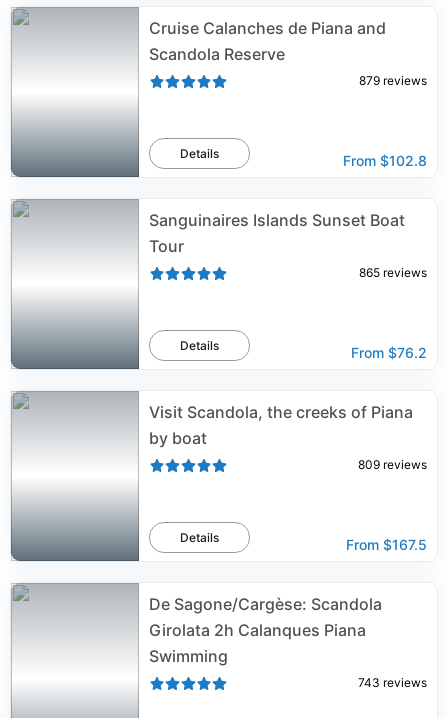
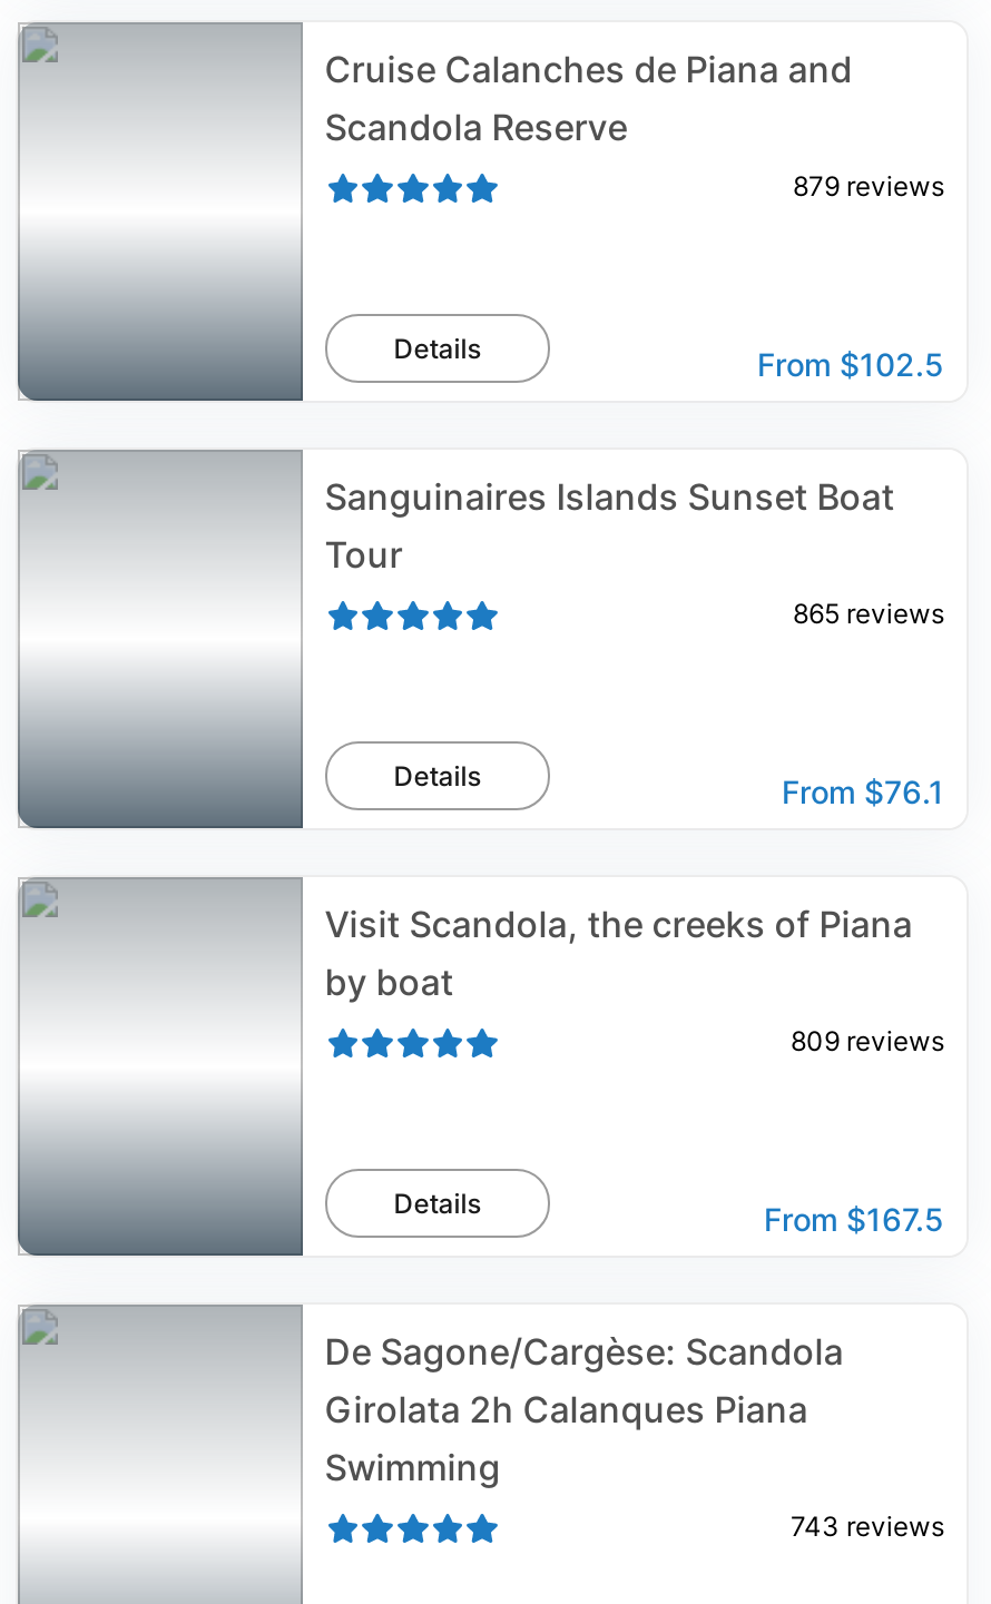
- From $102.8
+ From $102.5

- From $76.2
+ From $76.1
